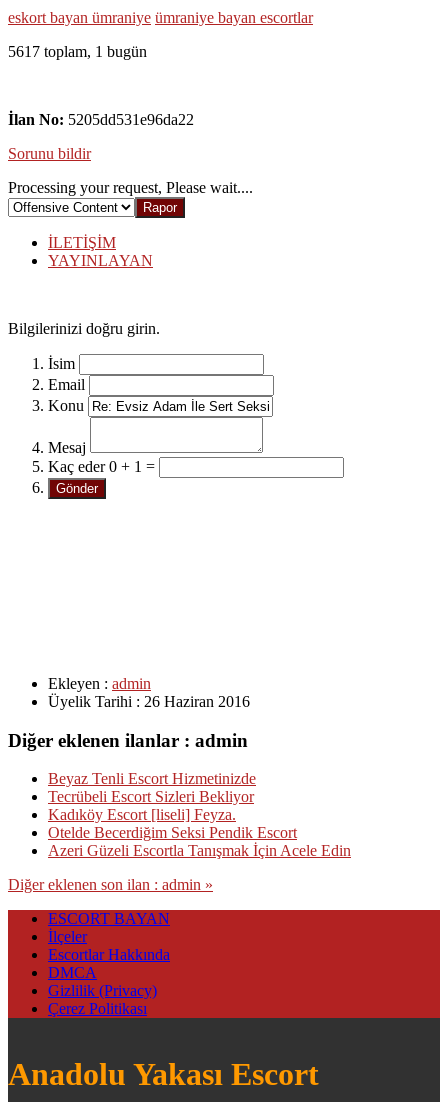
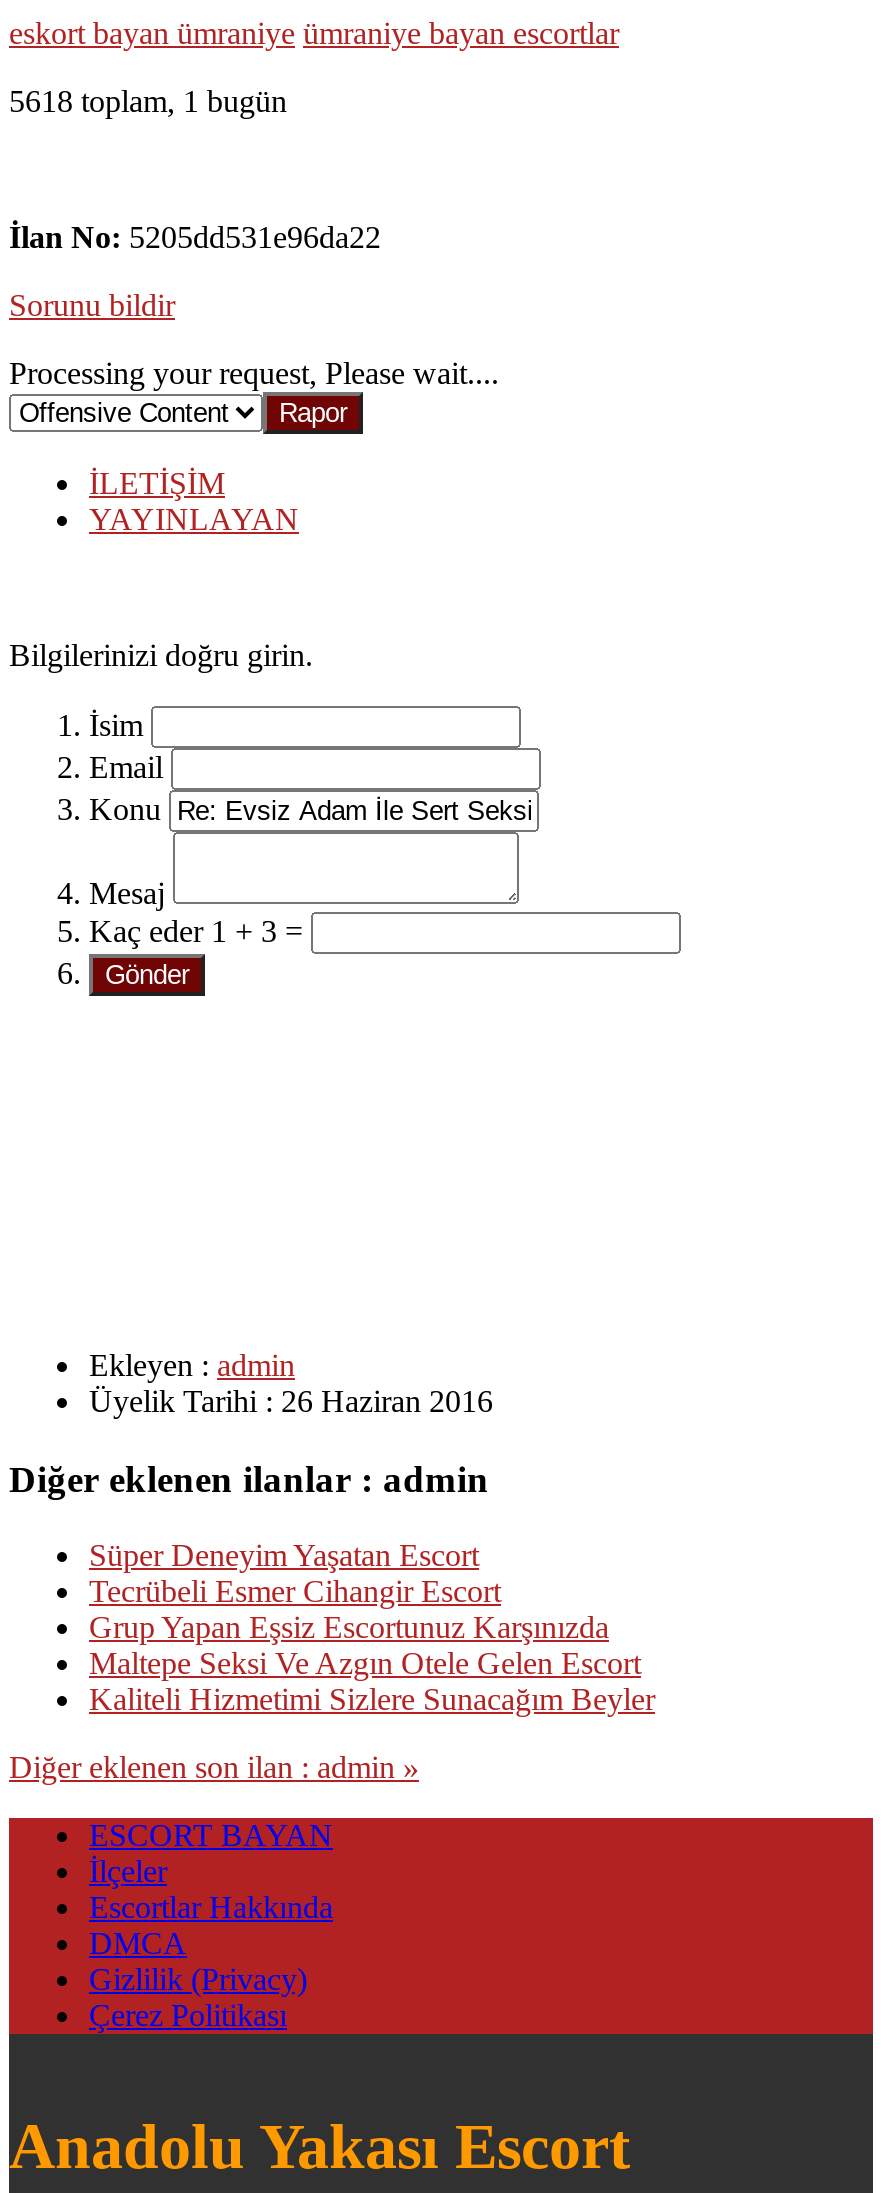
- 5617 toplam, 1 bugün
+ 5618 toplam, 1 bugün

- Kaç eder 0 + 1 =
+ Kaç eder 1 + 3 =

- Beyaz Tenli Escort Hizmetinizde
- Tecrübeli Escort Sizleri Bekliyor
- Kadıköy Escort [liseli] Feyza.
- Otelde Becerdiğim Seksi Pendik Escort
- Azeri Güzeli Escortla Tanışmak İçin Acele Edin
+ Süper Deneyim Yaşatan Escort
+ Tecrübeli Esmer Cihangir Escort
+ Grup Yapan Eşsiz Escortunuz Karşınızda
+ Maltepe Seksi Ve Azgın Otele Gelen Escort
+ Kaliteli Hizmetimi Sizlere Sunacağım Beyler
